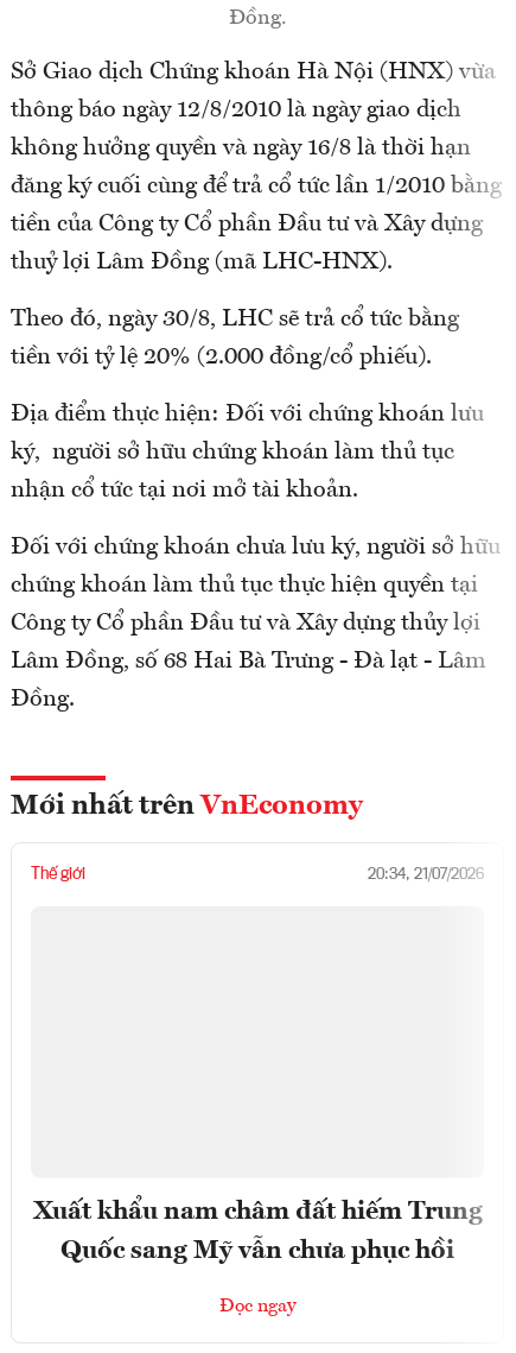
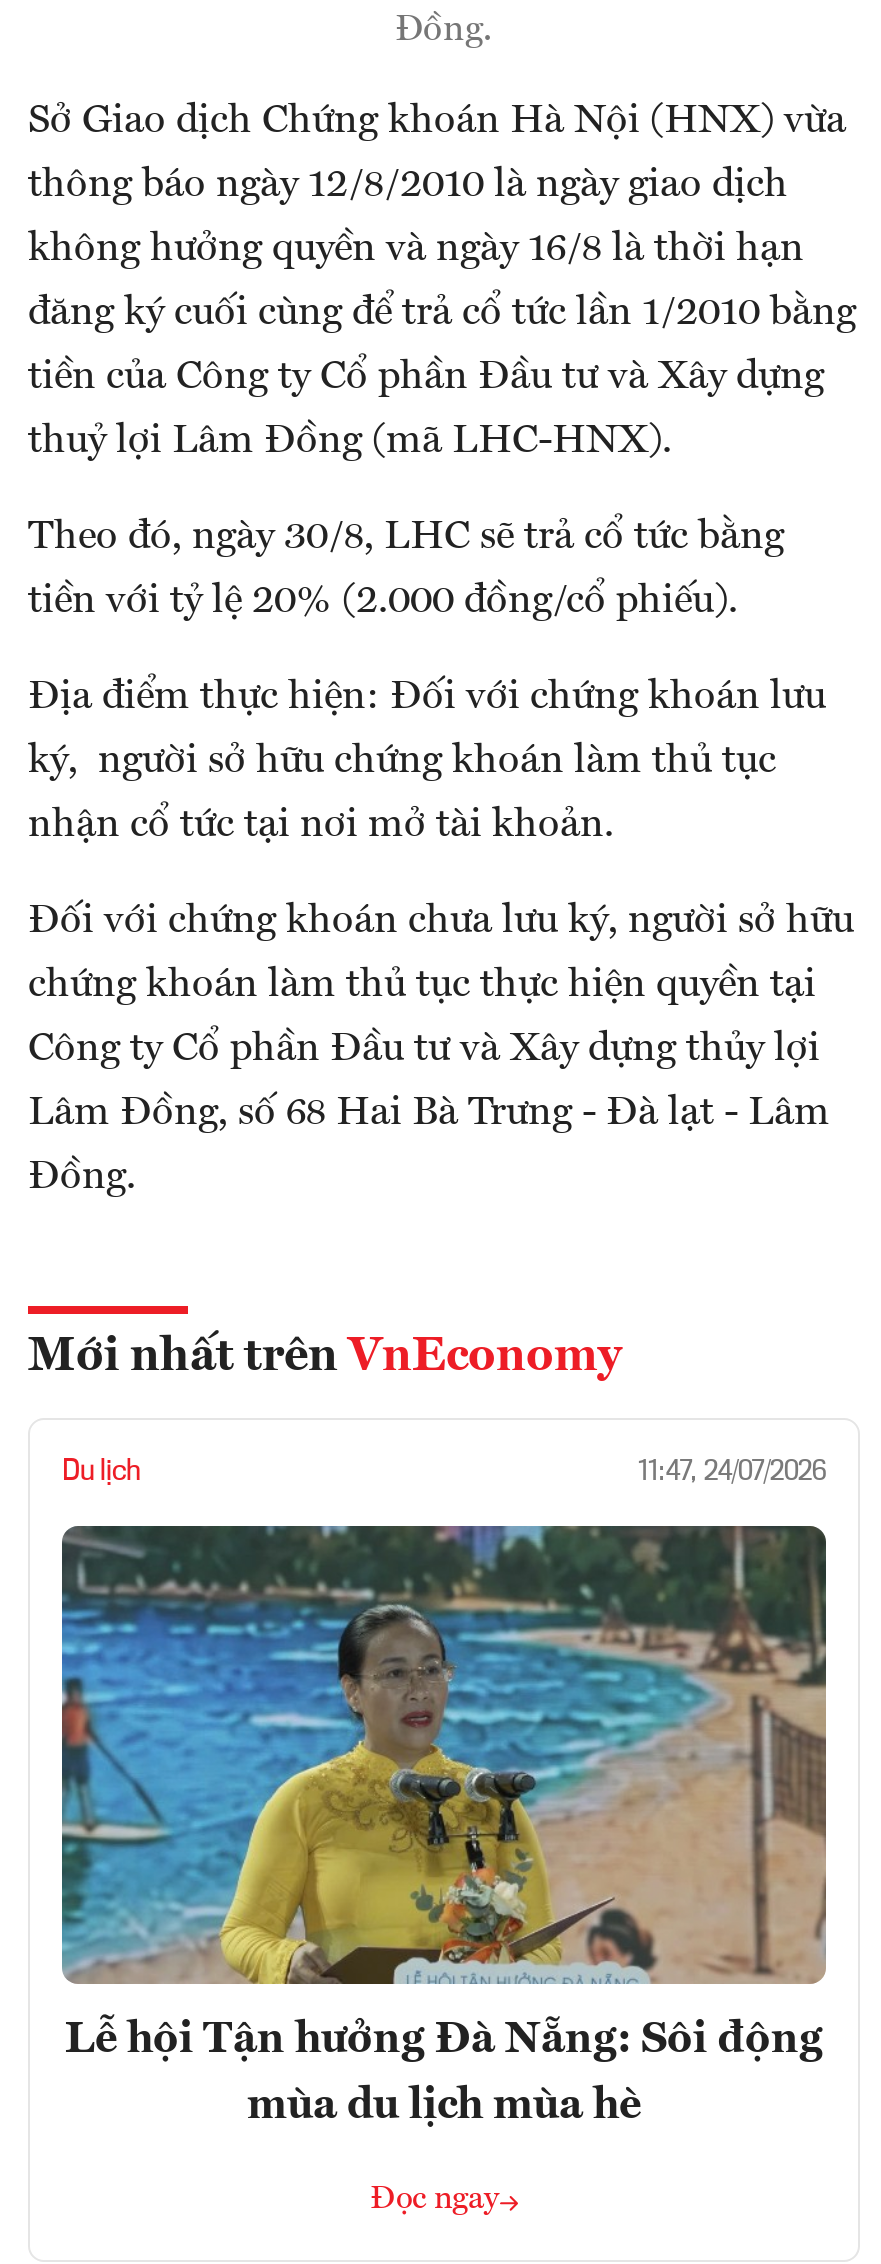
+ [image]

- Thế giới
- 20:34, 21/07/2026
+ Du lịch
+ 11:47, 24/07/2026

- Xuất khẩu nam châm đất hiếm Trung
+ Lễ hội Tận hưởng Đà Nẵng: Sôi động

- Quốc sang Mỹ vẫn chưa phục hồi
+ mùa du lịch mùa hè
